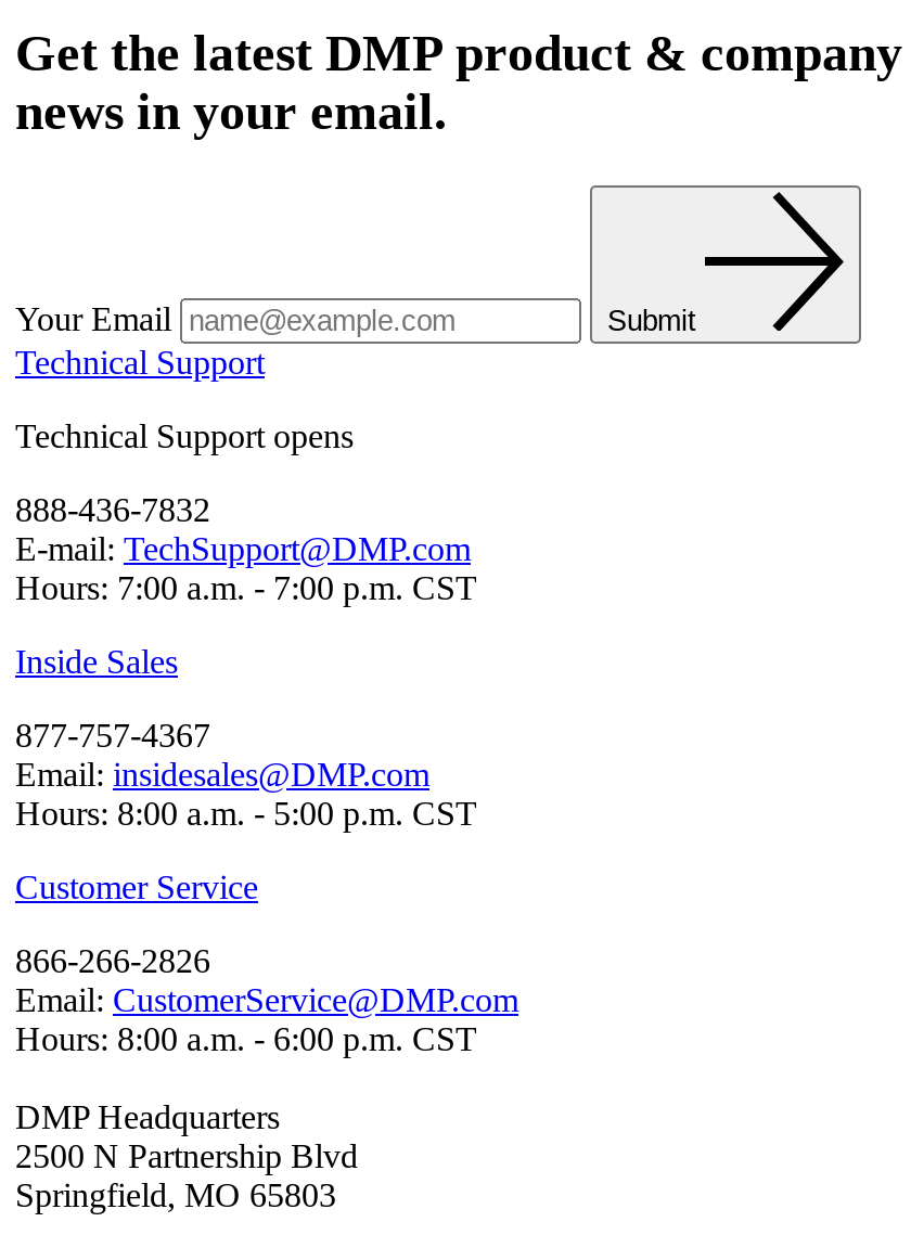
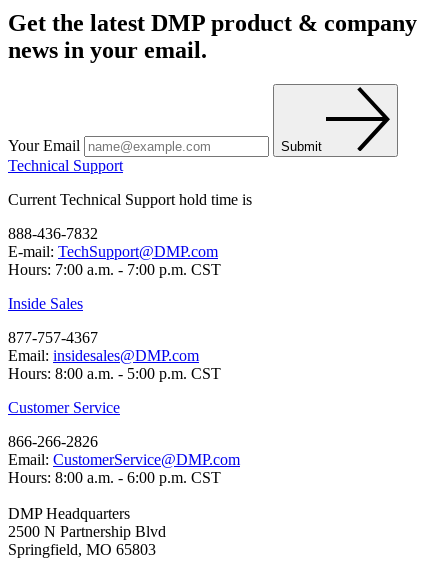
- Technical Support opens
+ Current Technical Support hold time is
